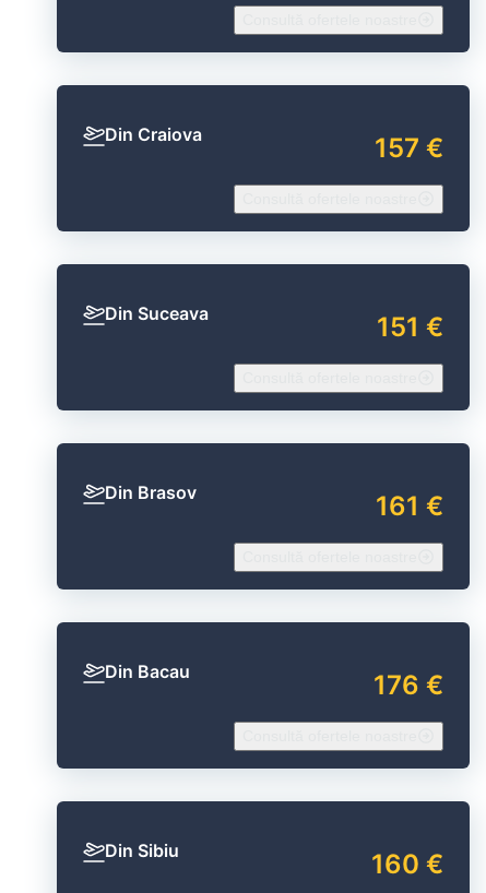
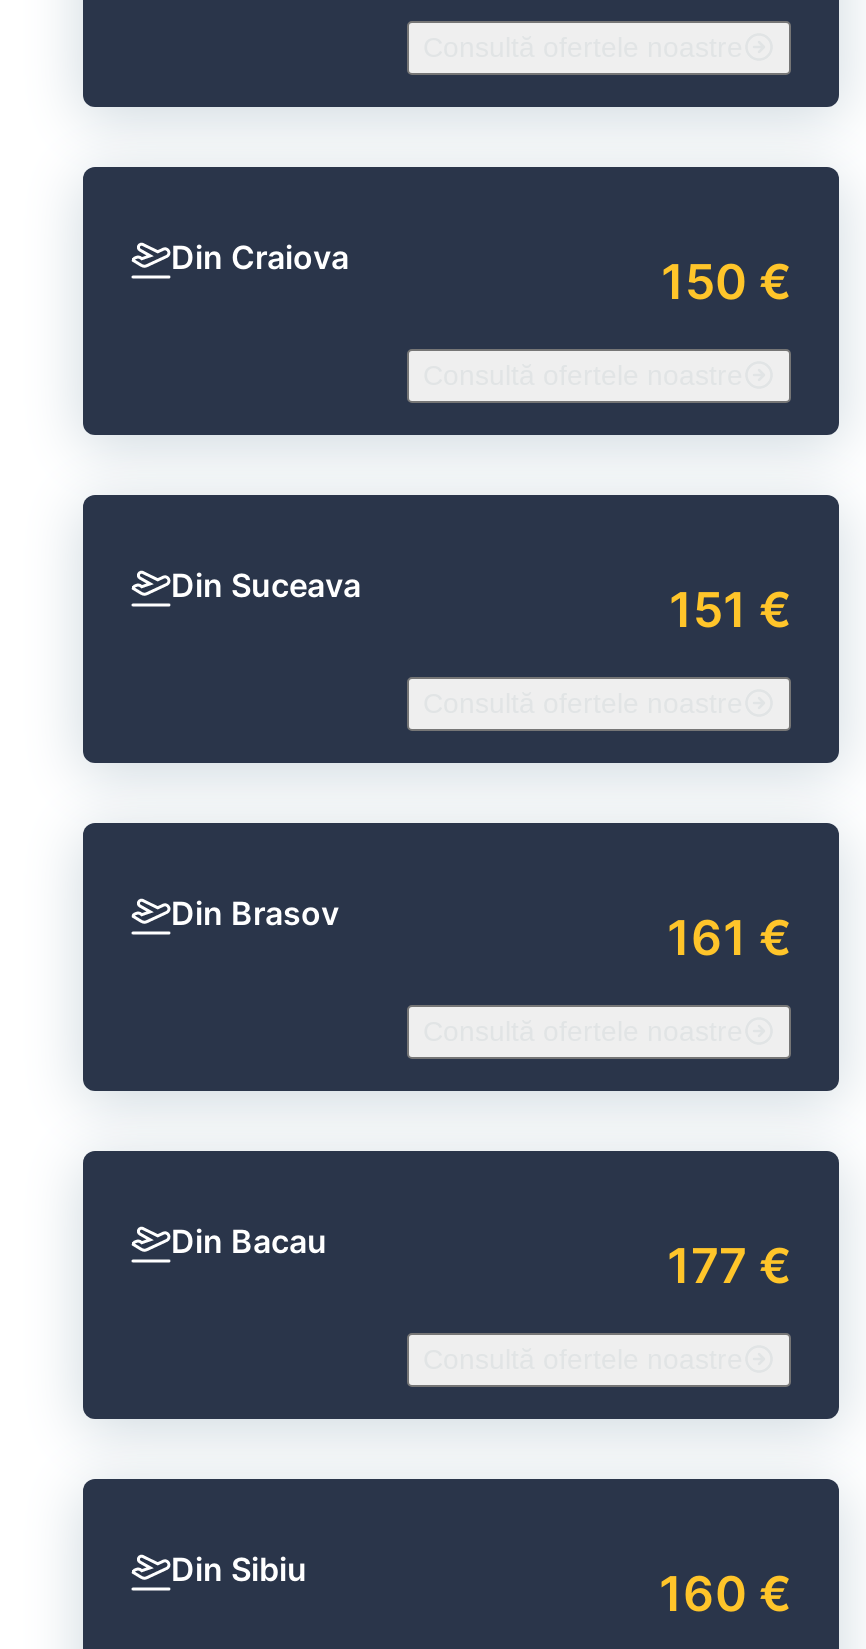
- 157 €
+ 150 €

- 176 €
+ 177 €
